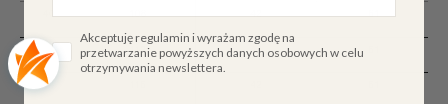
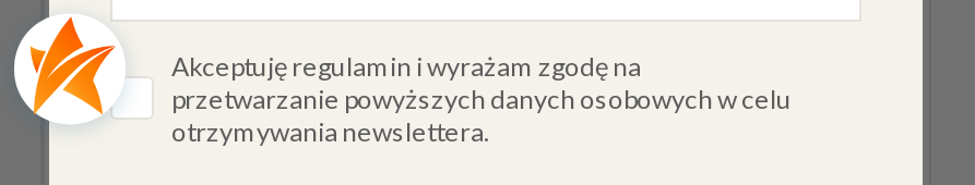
- [image]
+ [image]
